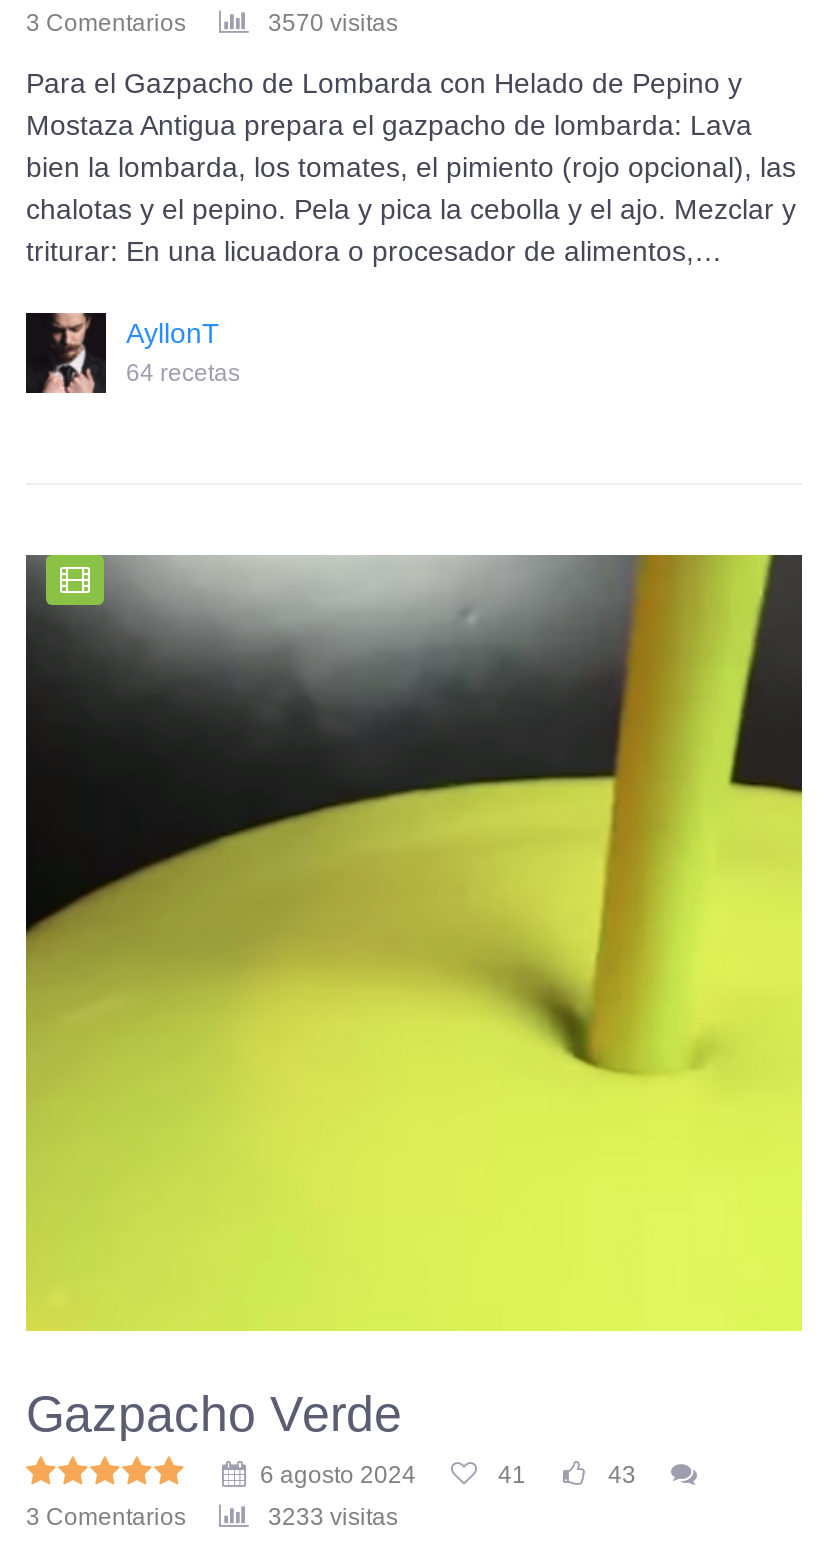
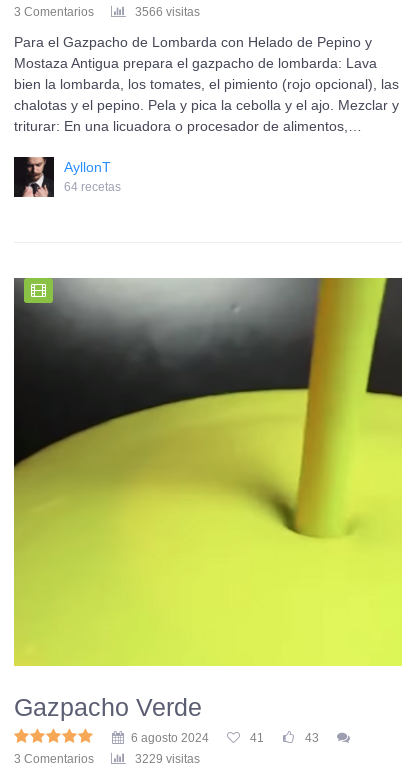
- 3570 visitas
+ 3566 visitas

- 3233 visitas
+ 3229 visitas
